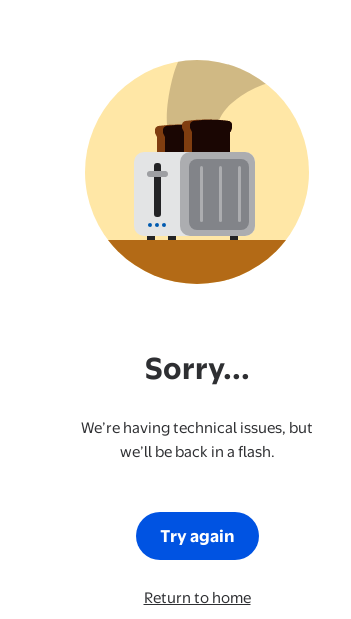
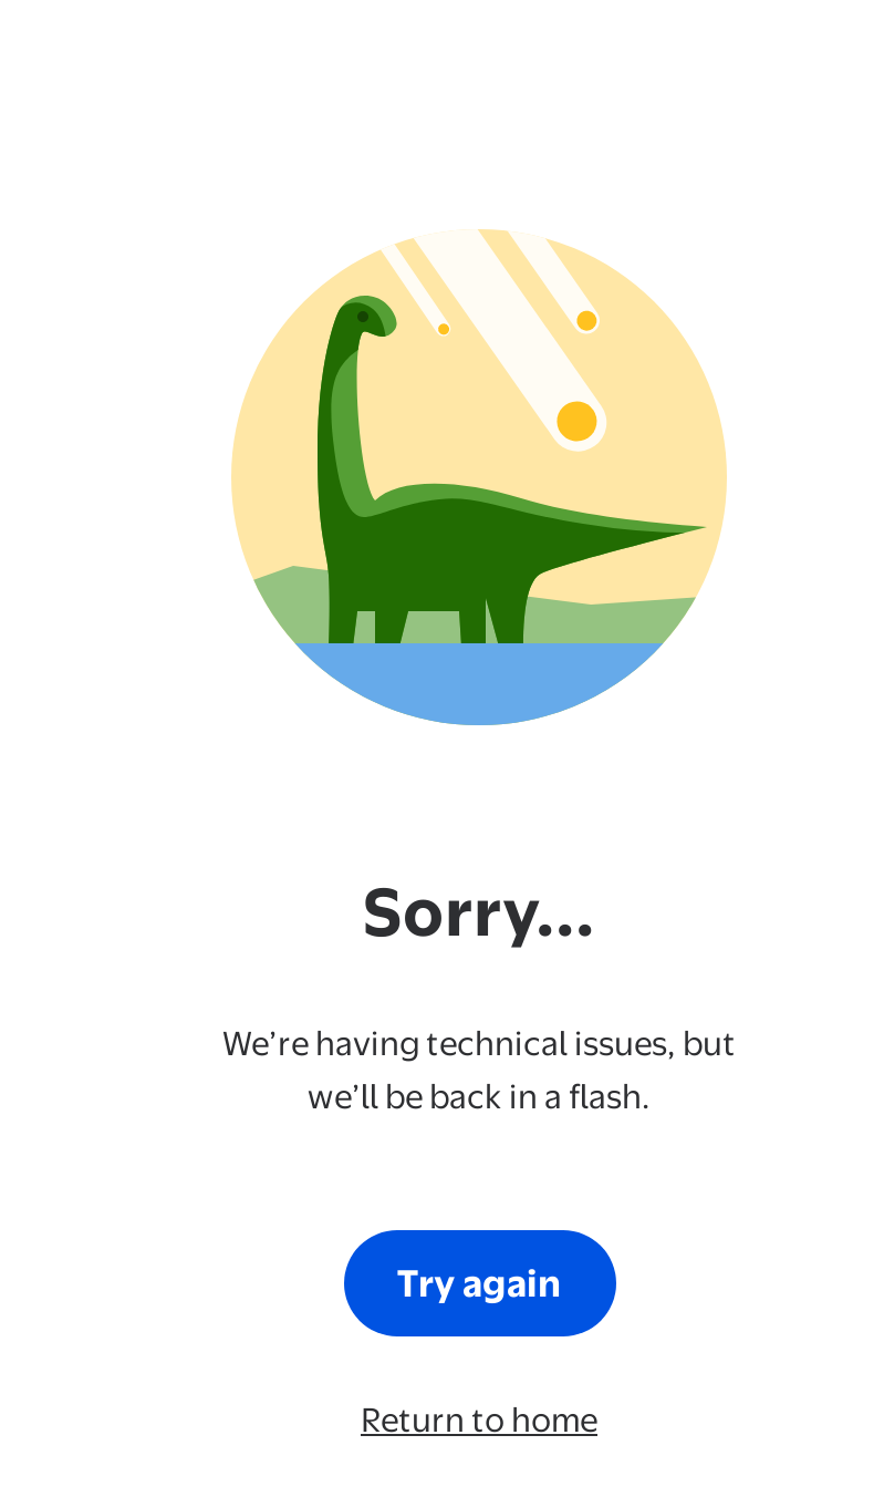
- [image]
+ [image]
